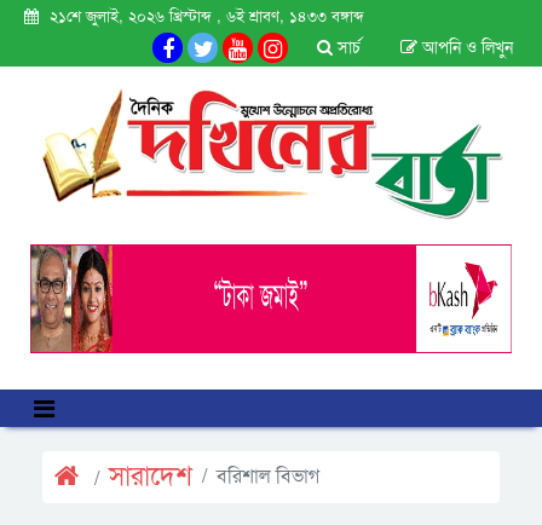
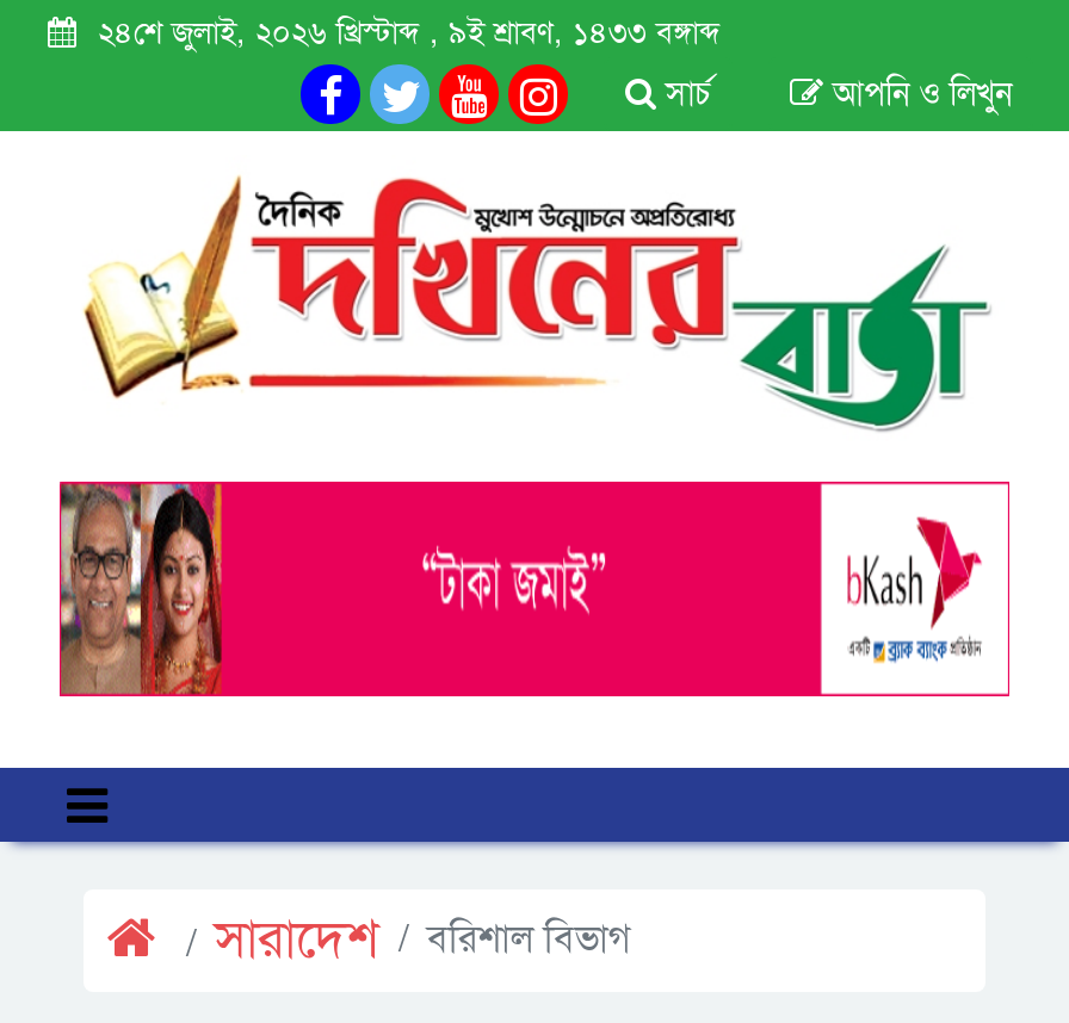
- ২১শে জুলাই, ২০২৬ খ্রিস্টাব্দ , ৬ই শ্রাবণ, ১৪৩৩ বঙ্গাব্দ
+ ২৪শে জুলাই, ২০২৬ খ্রিস্টাব্দ , ৯ই শ্রাবণ, ১৪৩৩ বঙ্গাব্দ
